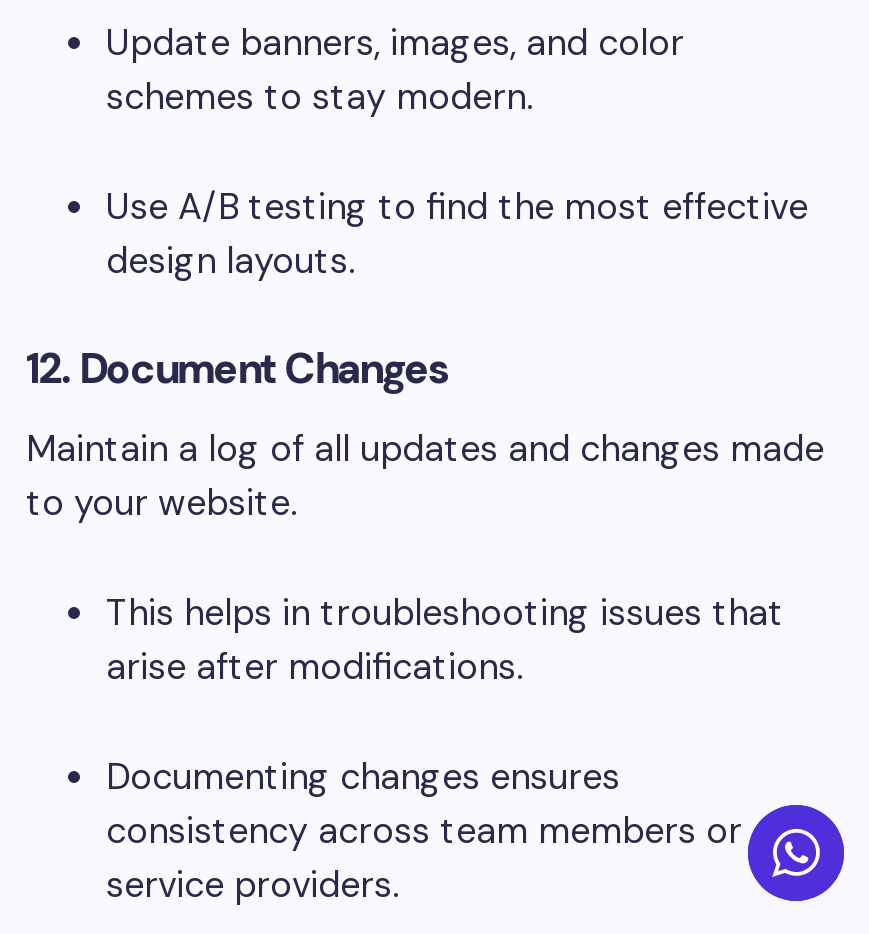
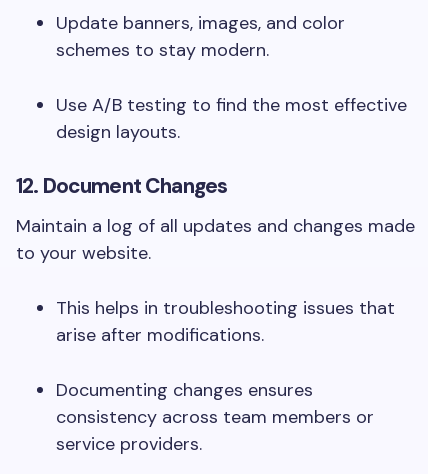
- [image]
